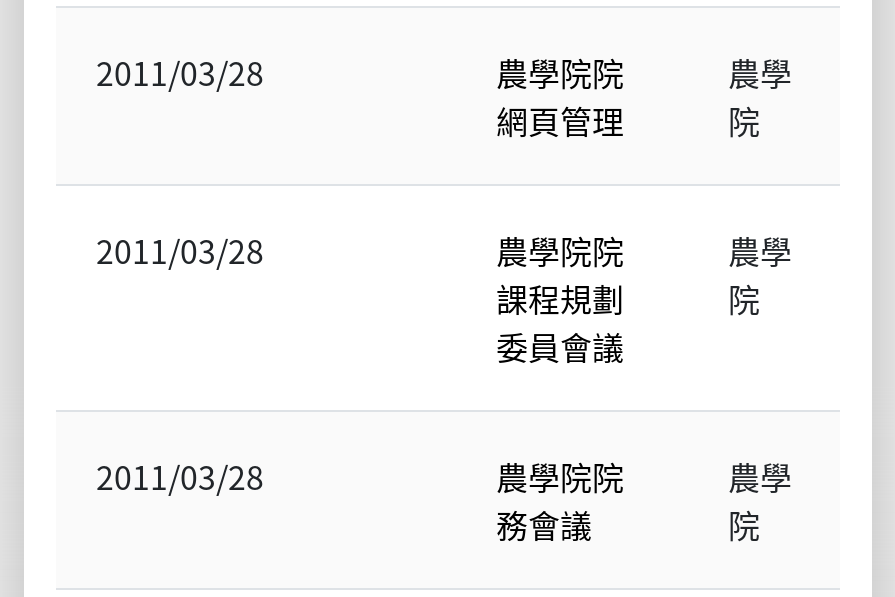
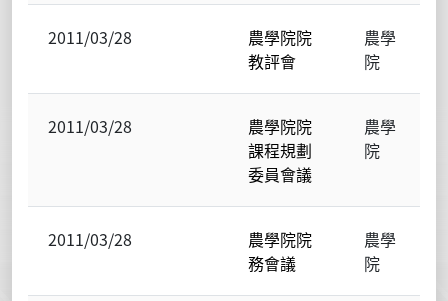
- 網頁管理
+ 教評會
